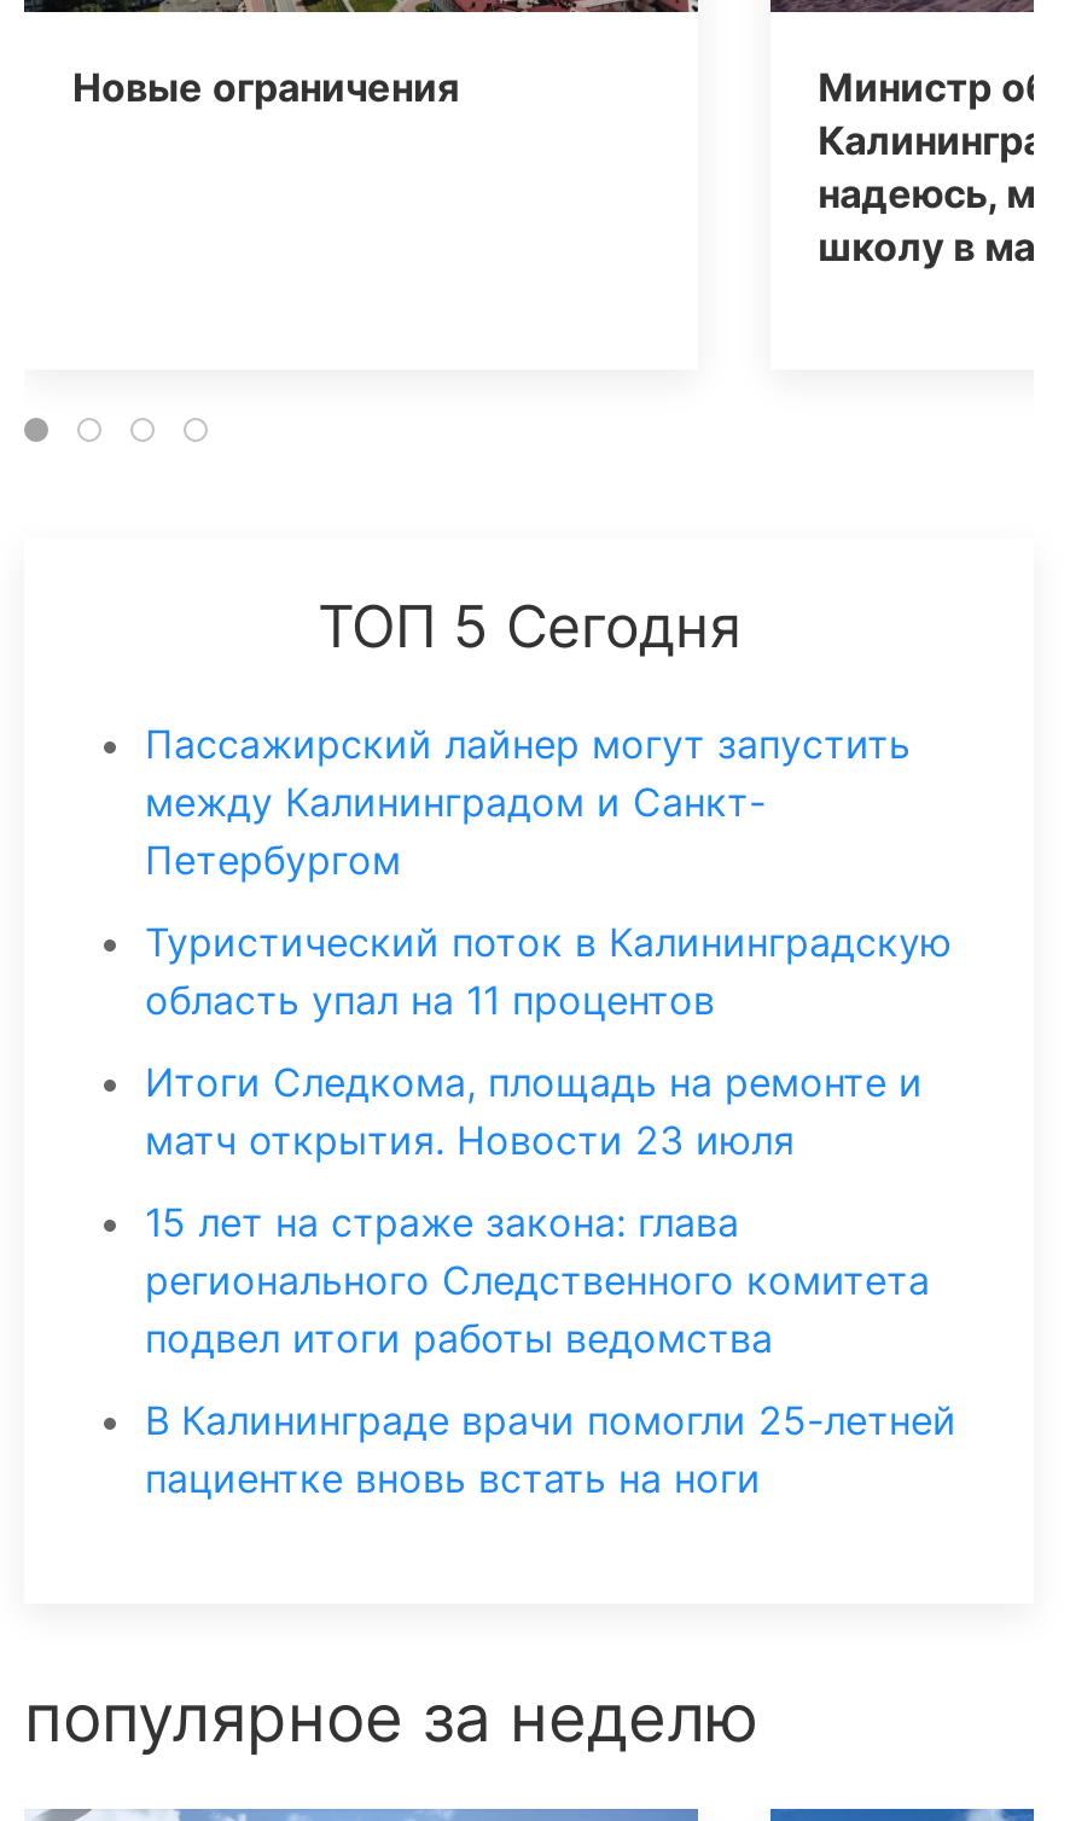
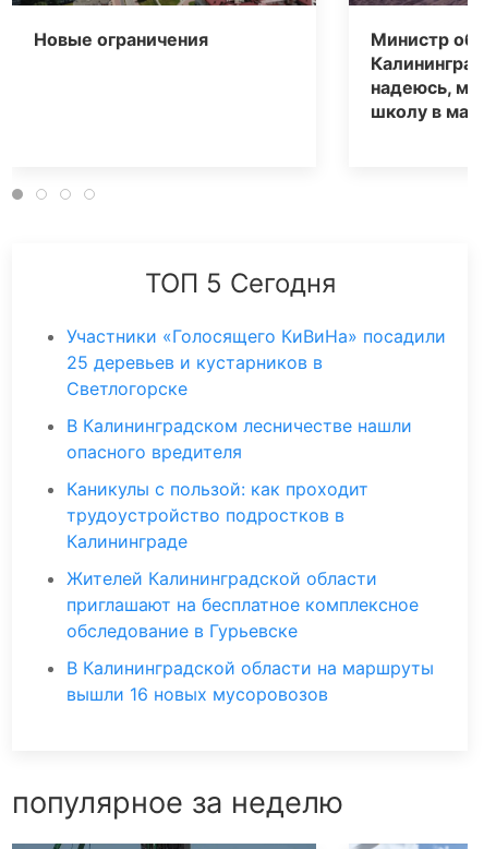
- Пассажирский лайнер могут запустить
- между Калининградом и Санкт-
- Петербургом
+ Участники «Голосящего КиВиНа» посадили
+ 25 деревьев и кустарников в
+ Светлогорске

- Туристический поток в Калининградскую
- область упал на 11 процентов
+ В Калининградском лесничестве нашли
+ опасного вредителя

- Итоги Следкома, площадь на ремонте и
- матч открытия. Новости 23 июля
+ Каникулы с пользой: как проходит
+ трудоустройство подростков в
+ Калининграде

- 15 лет на страже закона: глава
- регионального Следственного комитета
- подвел итоги работы ведомства
+ Жителей Калининградской области
+ приглашают на бесплатное комплексное
+ обследование в Гурьевске

- В Калининграде врачи помогли 25-летней
- пациентке вновь встать на ноги
+ В Калининградской области на маршруты
+ вышли 16 новых мусоровозов
